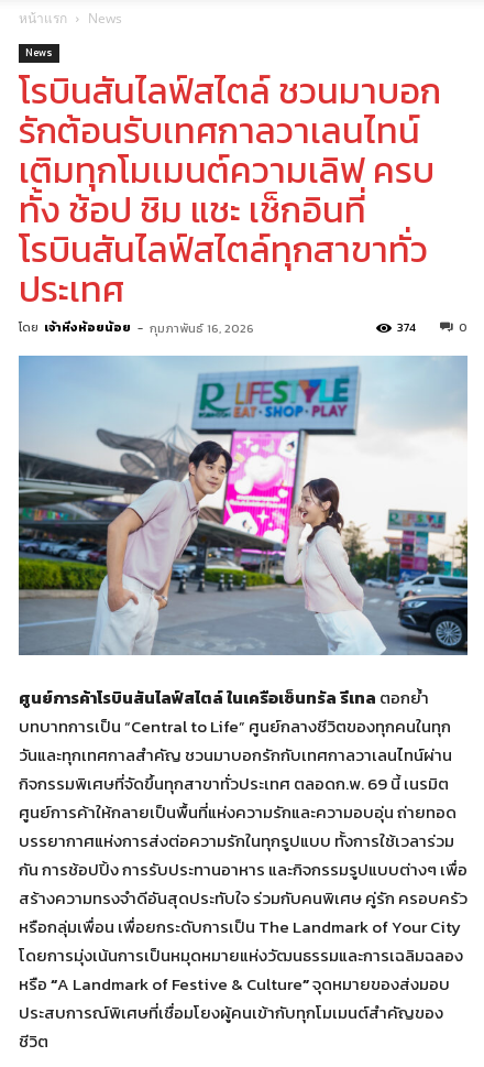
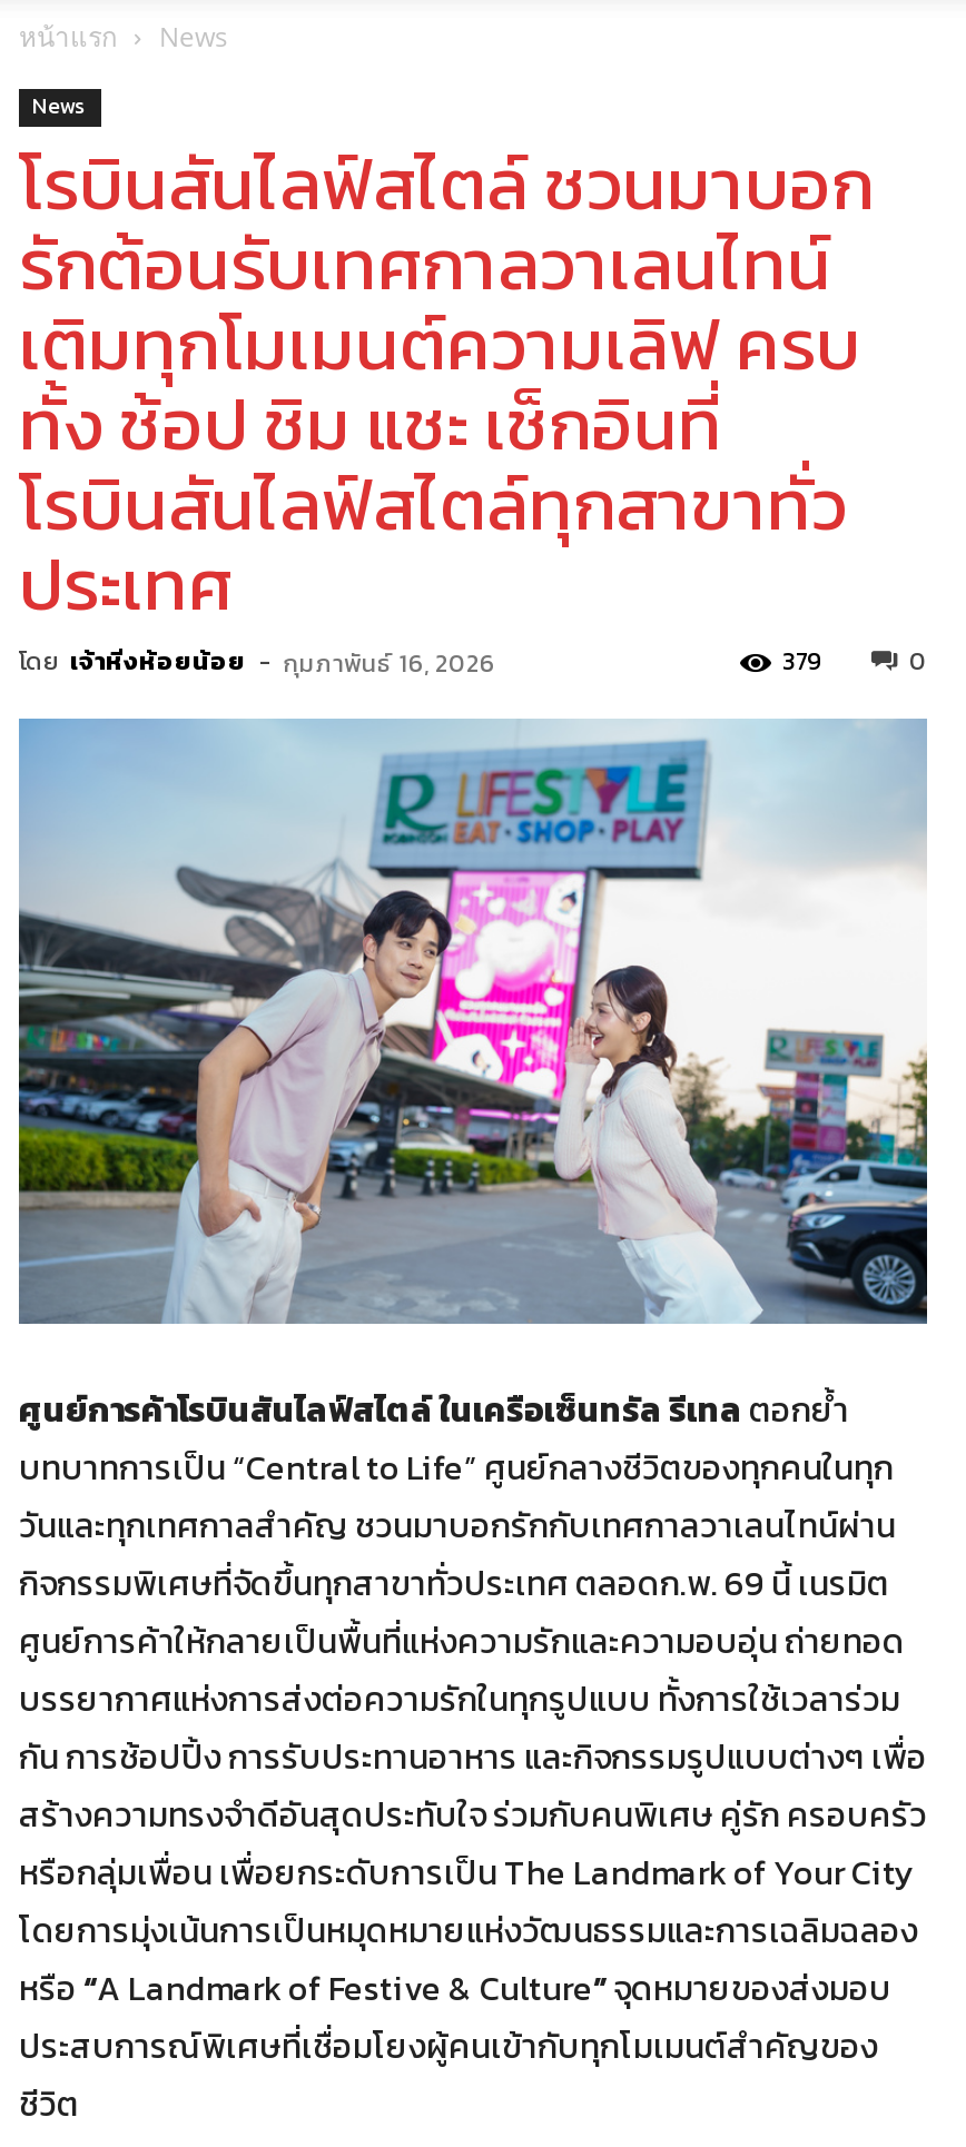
- 374
+ 379
